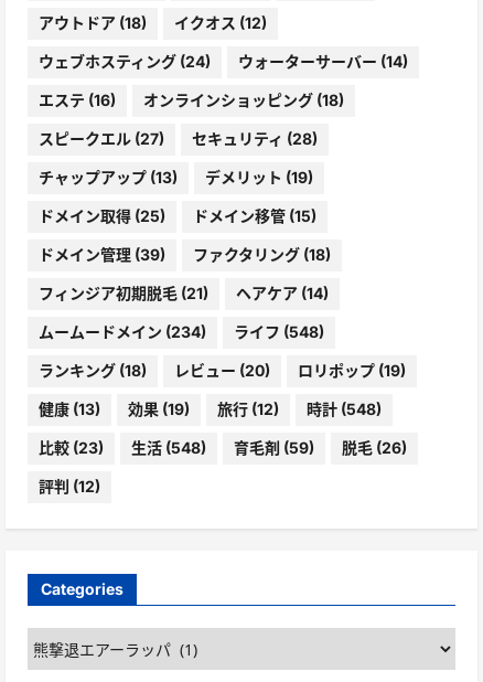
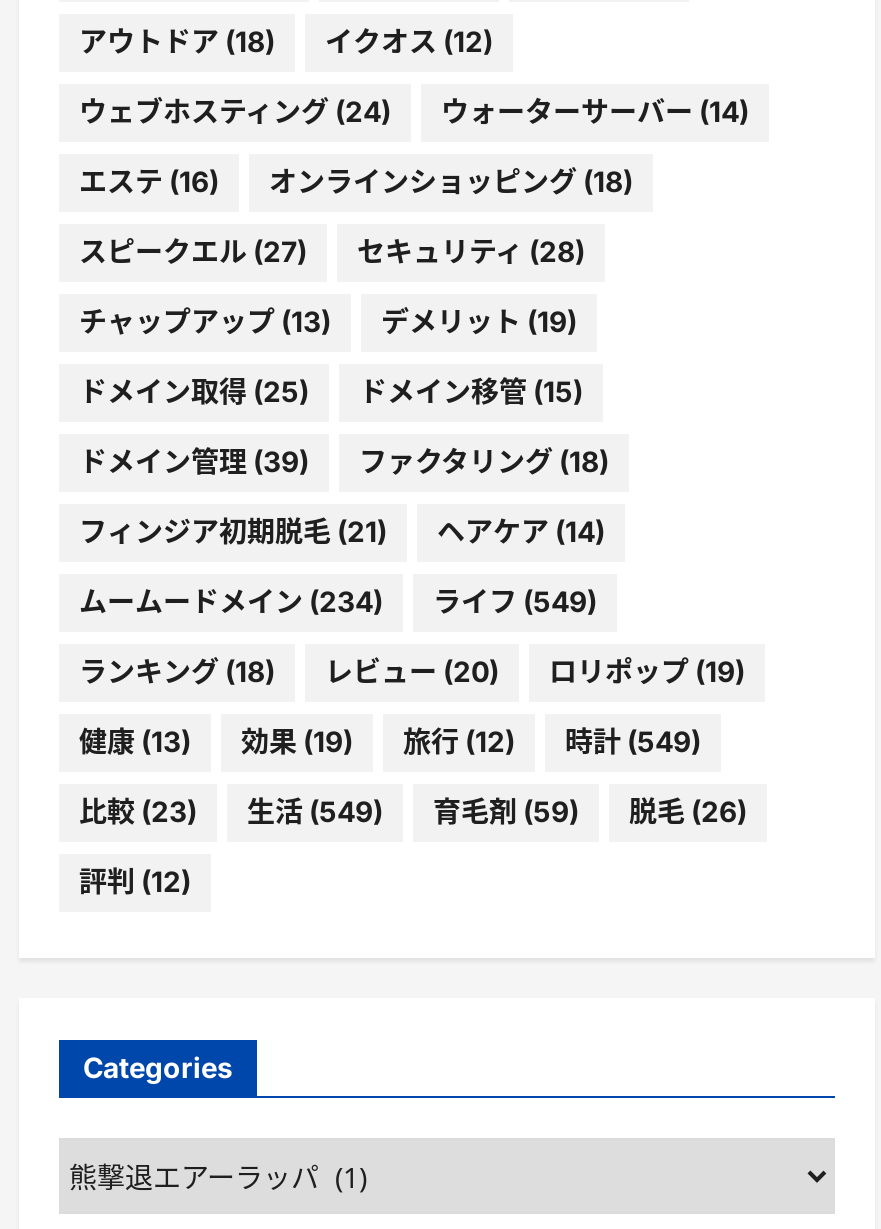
- ムームードメイン(234) ライフ(548)
+ ムームードメイン(234) ライフ(549)

- 健康(13) 効果(19) 旅行(12) 時計(548)
+ 健康(13) 効果(19) 旅行(12) 時計(549)

- 比較(23) 生活(548) 育毛剤(59) 脱毛(26)
+ 比較(23) 生活(549) 育毛剤(59) 脱毛(26)
